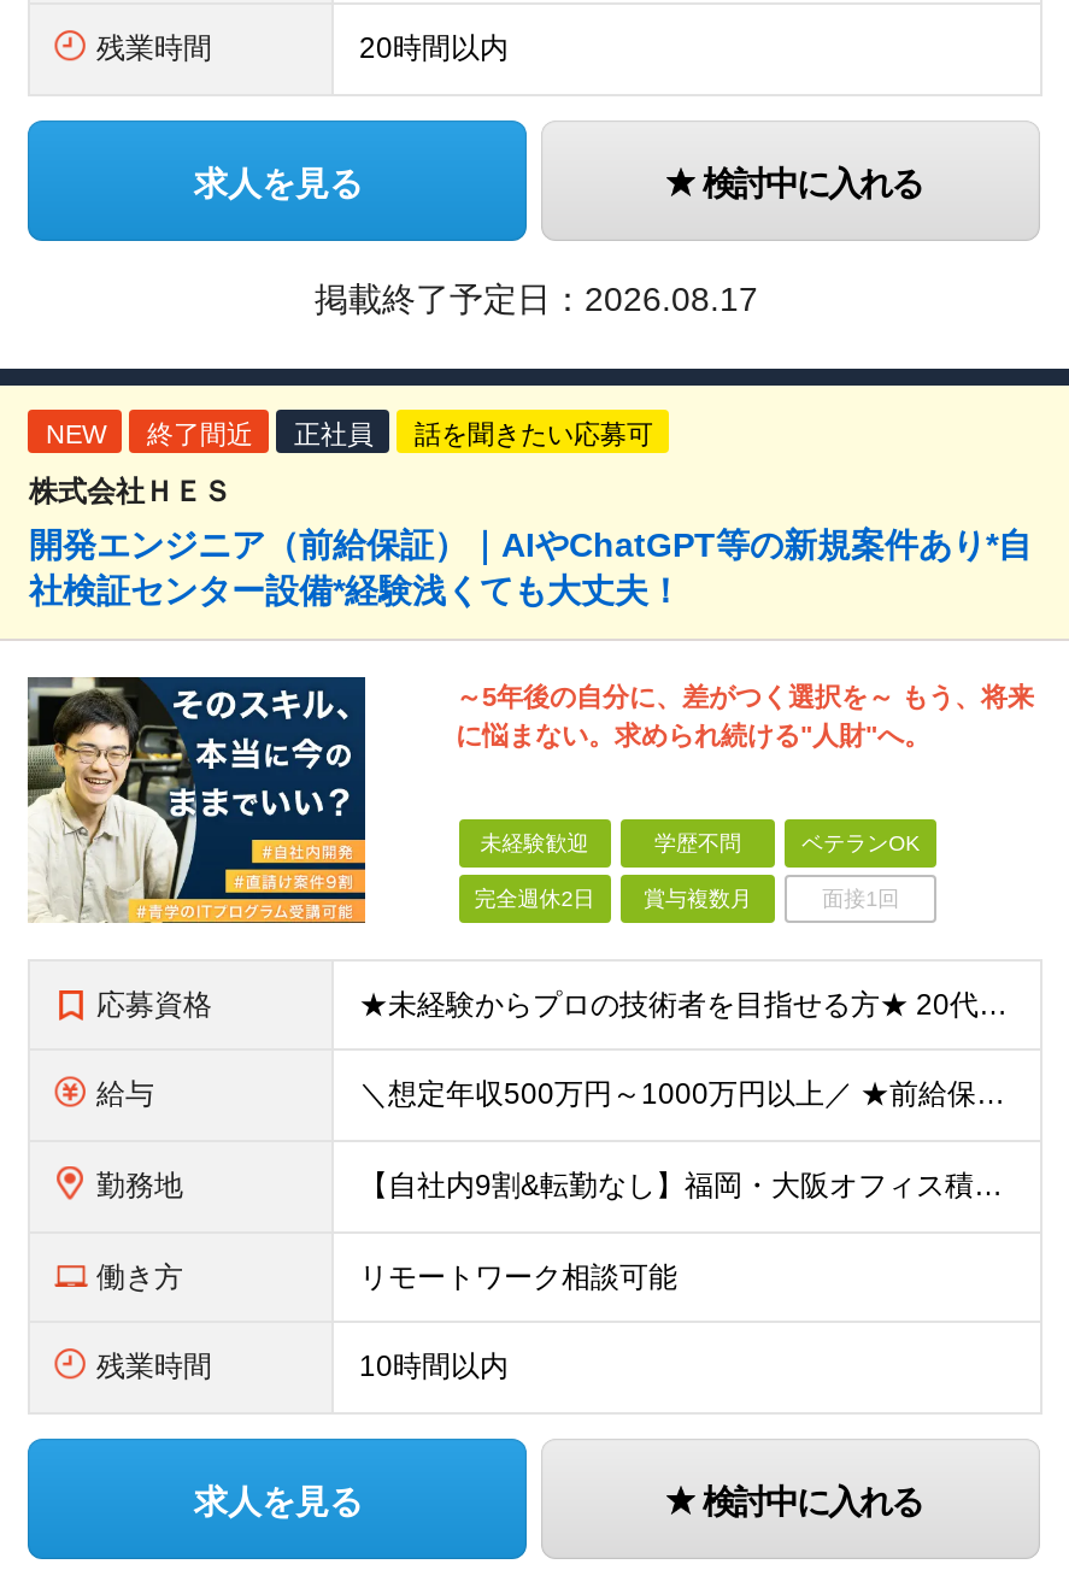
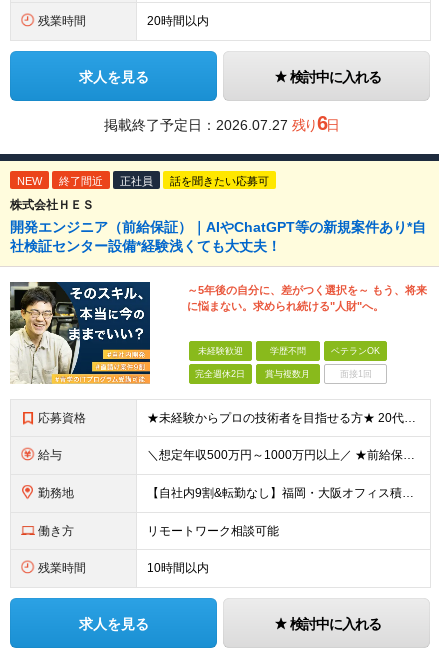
- 掲載終了予定日：2026.08.17
+ 掲載終了予定日：2026.07.27 残り6日
